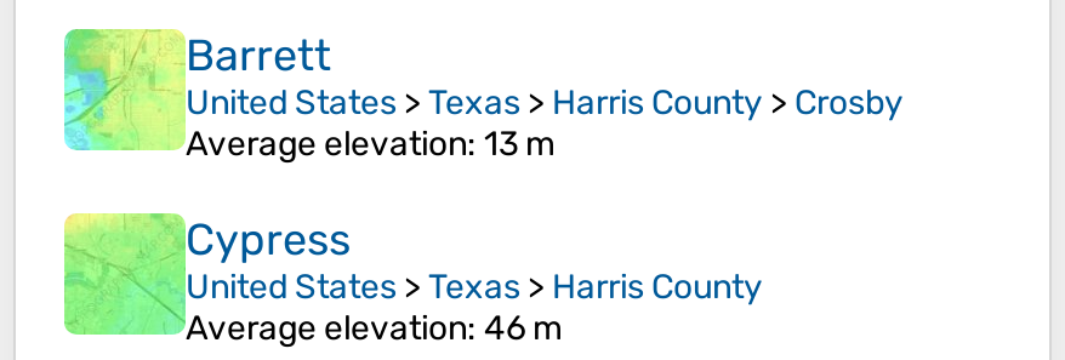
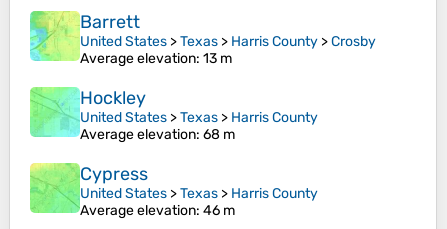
+ [image]
+ Hockley
+ United States > Texas > Harris County
+ Average elevation: 68 m
